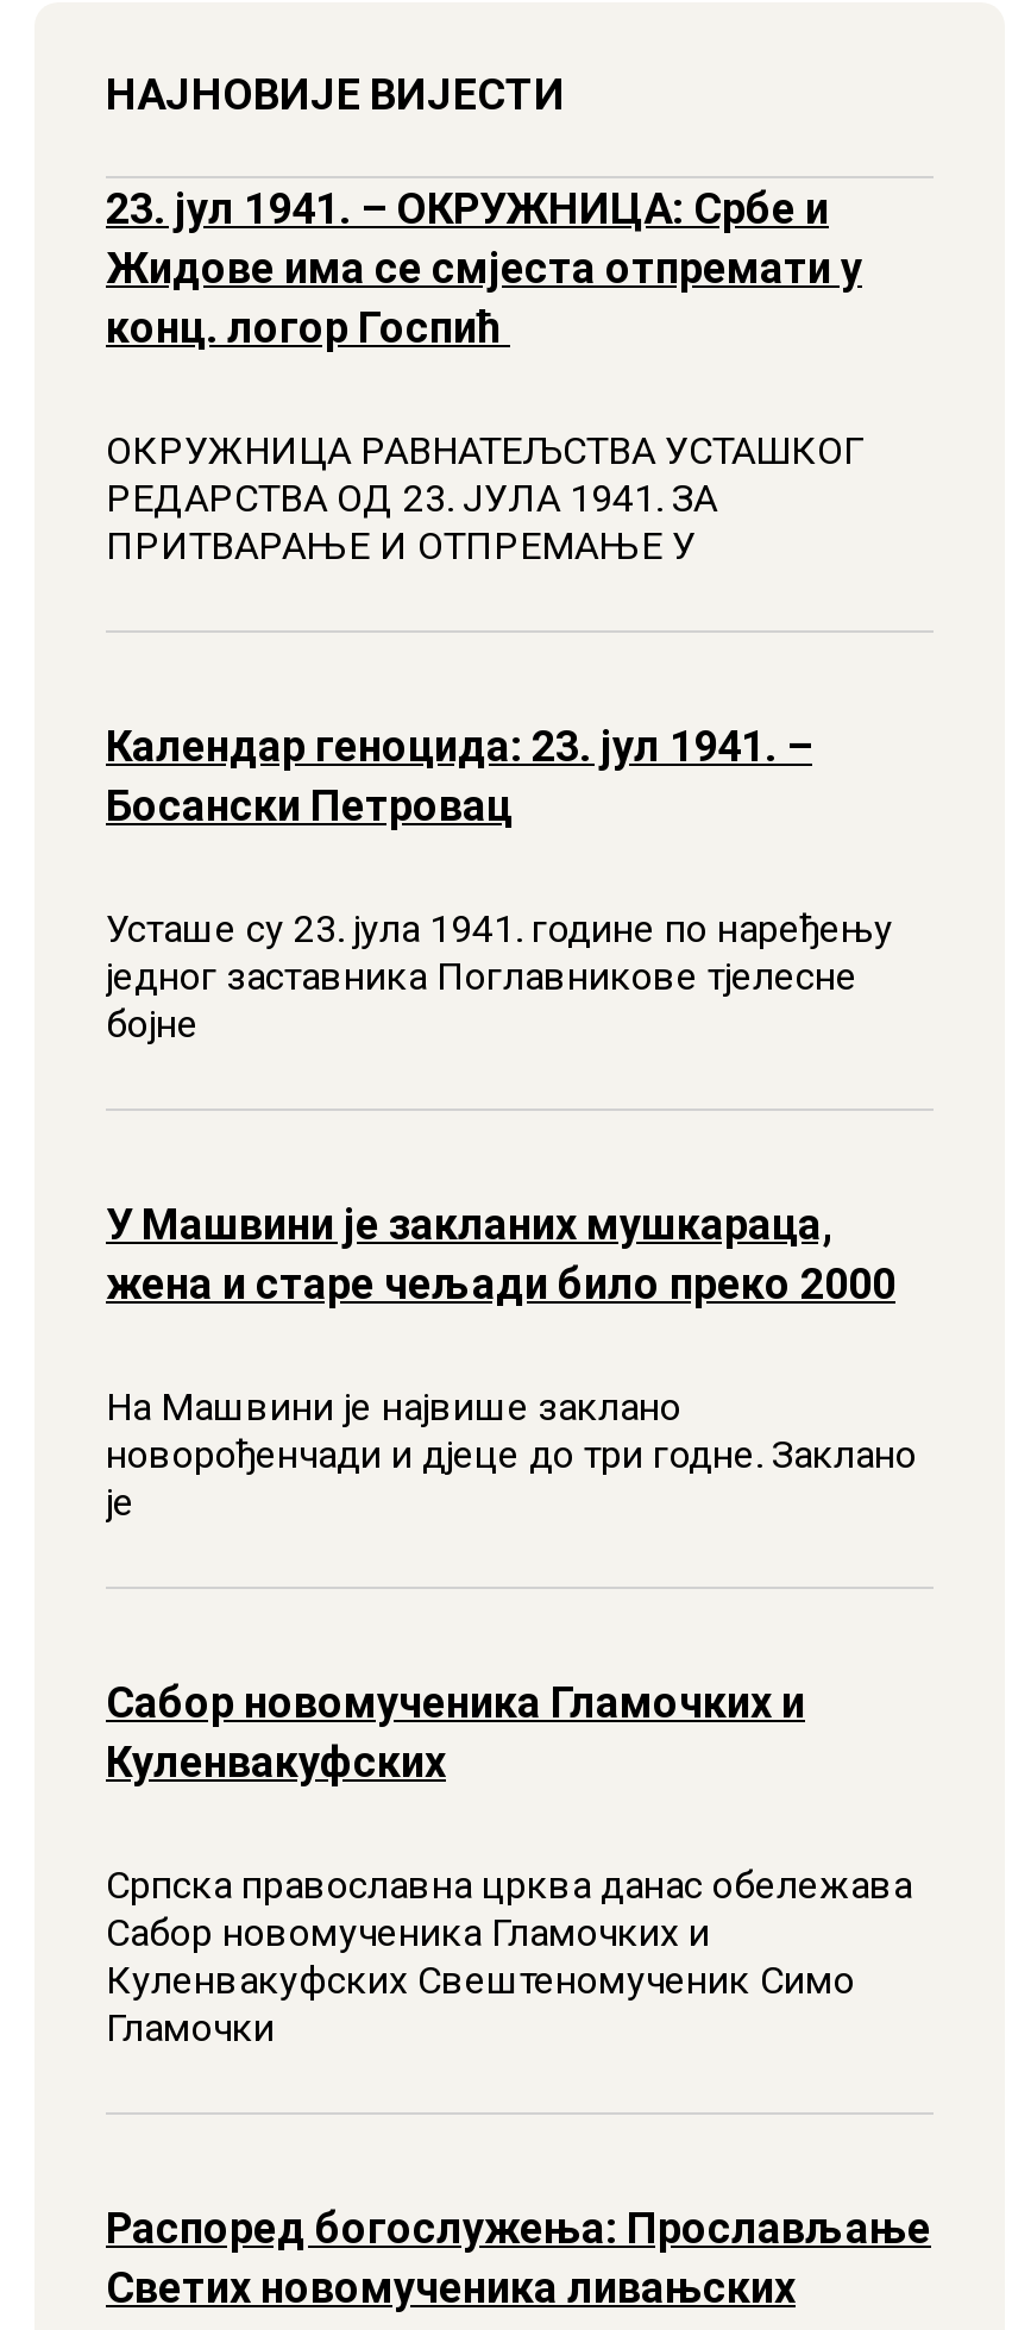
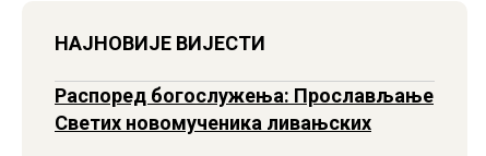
- 23. јул 1941. – ОКРУЖНИЦА: Србе и
- Жидове има се смјеста отпремати у
- конц. логор Госпић
- ОКРУЖНИЦА РАВНАТЕЉСТВА УСТАШКОГ
- РЕДАРСТВА ОД 23. ЈУЛА 1941. ЗА
- ПРИТВАРАЊЕ И ОТПРЕМАЊЕ У

- Календар геноцида: 23. јул 1941. –
- Босански Петровац
- Усташе су 23. јула 1941. године по наређењу
- једног заставника Поглавникове тјелесне
- бојне

- У Машвини је закланих мушкараца,
- жена и старе чељади било преко 2000
- На Машвини је највише заклано
- новорођенчади и дјеце до три годне. Заклано
- је

- Сабор новомученика Гламочких и
- Куленвакуфских
- Српска православна црква данас обележава
- Сабор новомученика Гламочких и
- Куленвакуфских Свештеномученик Симо
- Гламочки
